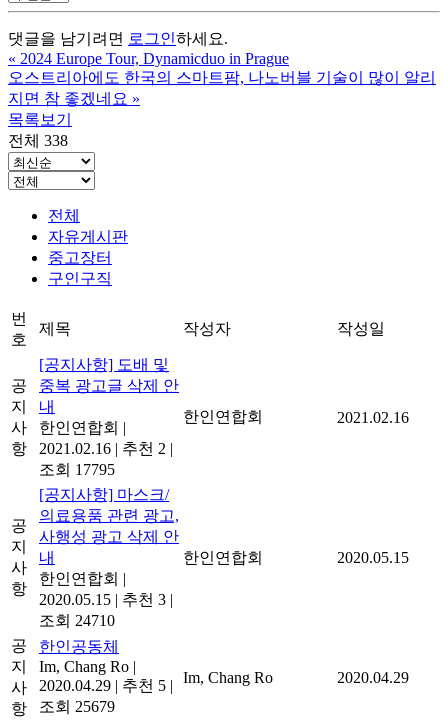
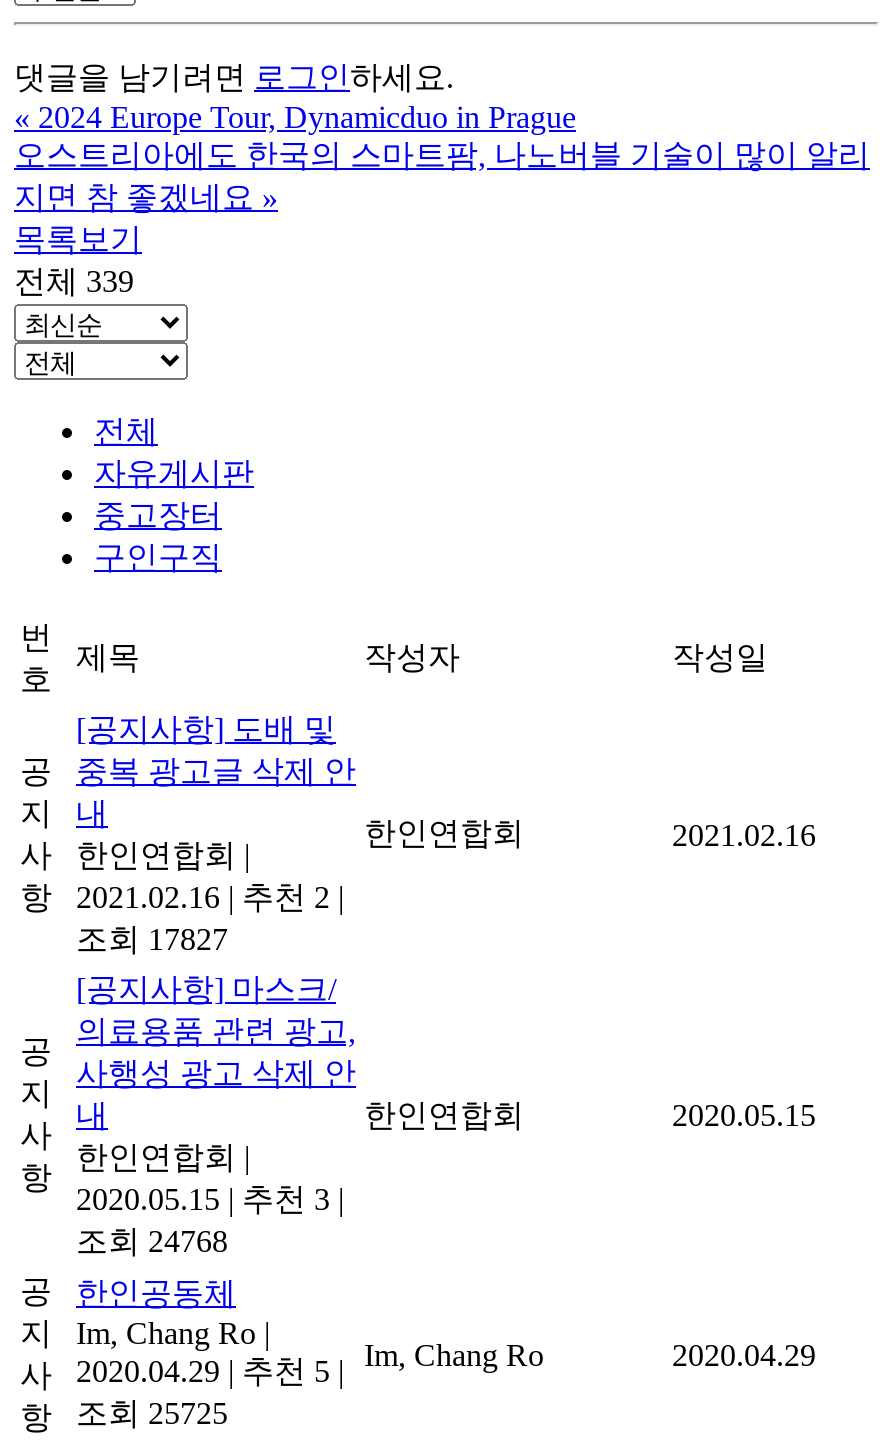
- 전체 338
+ 전체 339

- 조회 17795
+ 조회 17827

- 조회 24710
+ 조회 24768

- 항 조회 25679
+ 항 조회 25725
